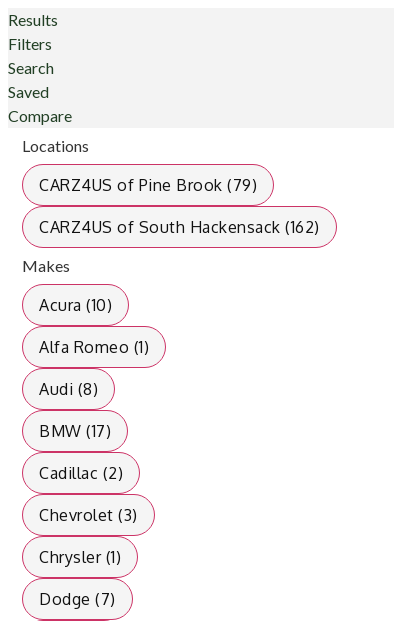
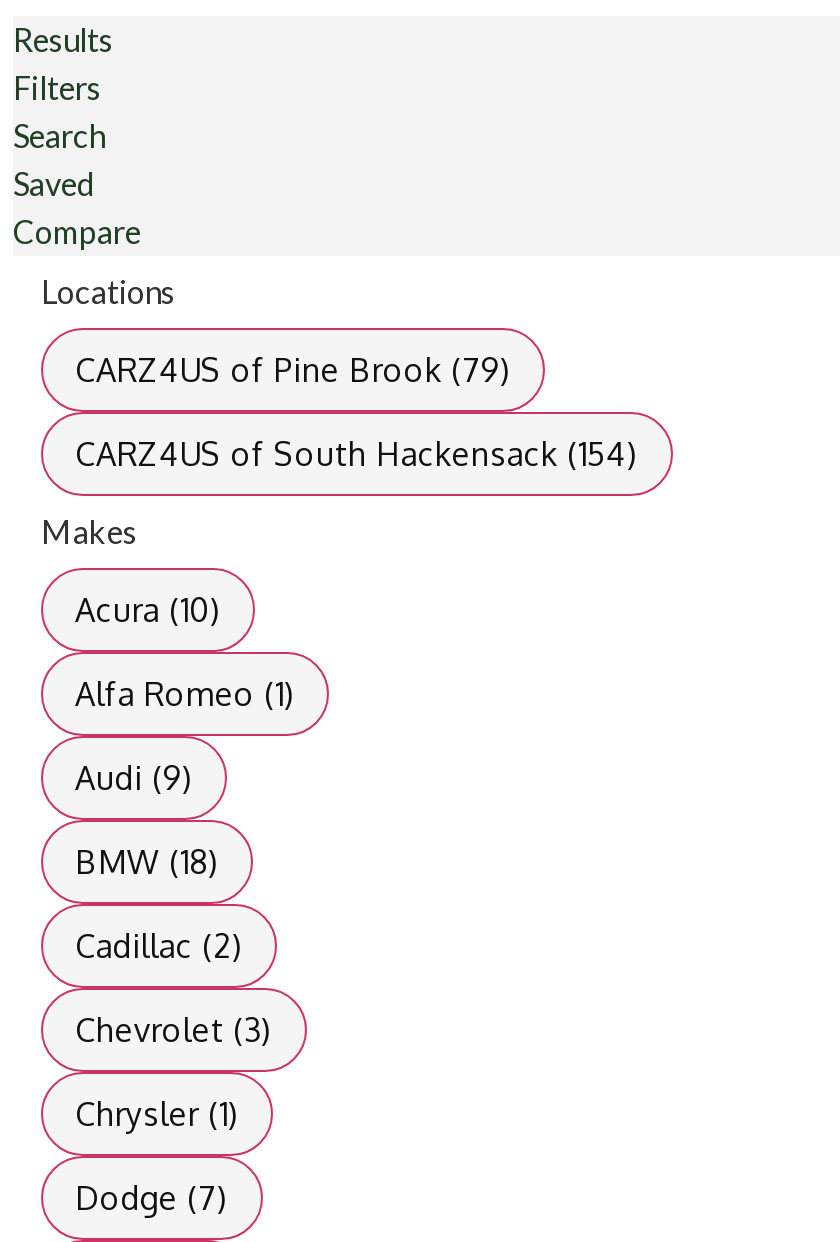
- CARZ4US of South Hackensack (162)
+ CARZ4US of South Hackensack (154)

- Audi (8)
+ Audi (9)

- BMW (17)
+ BMW (18)
